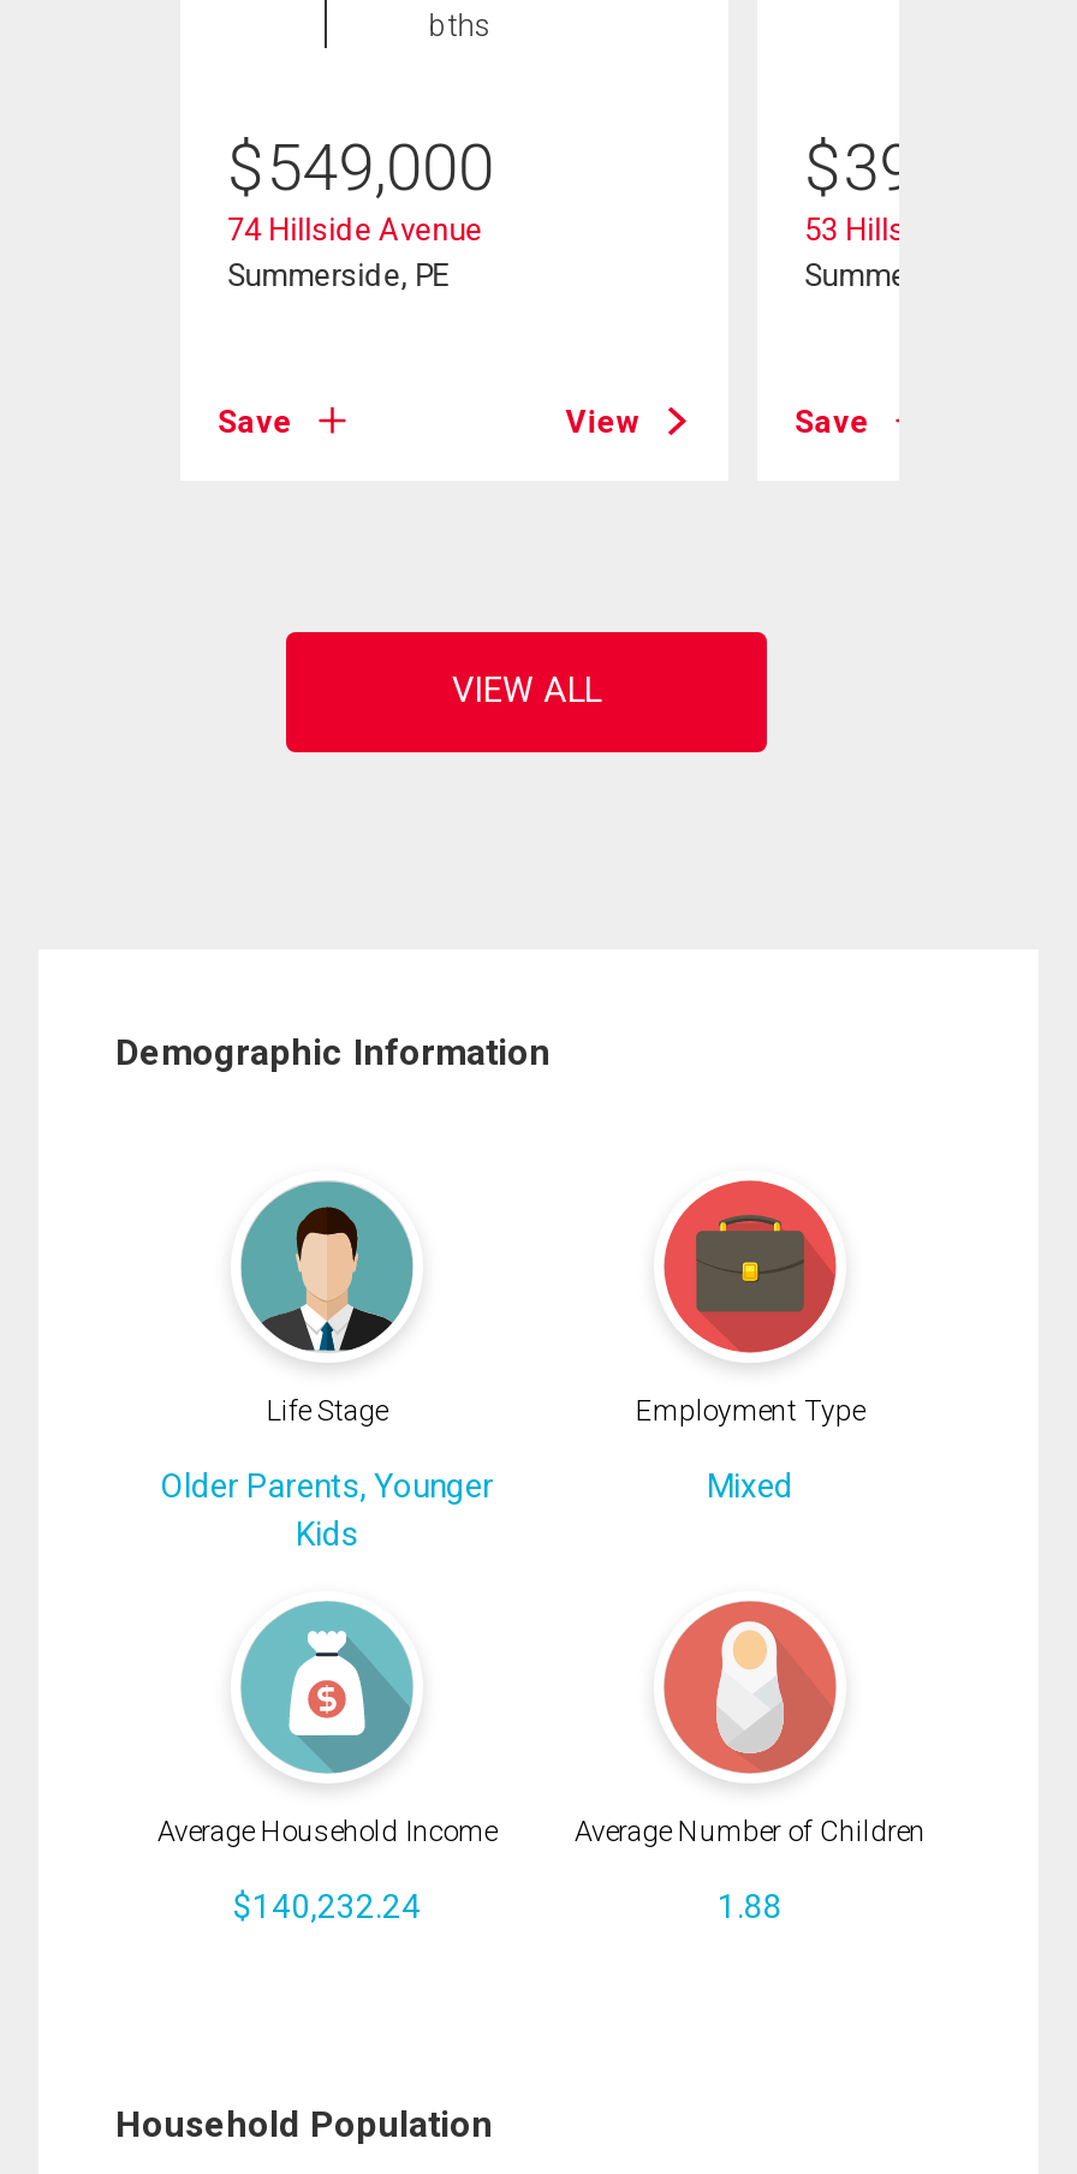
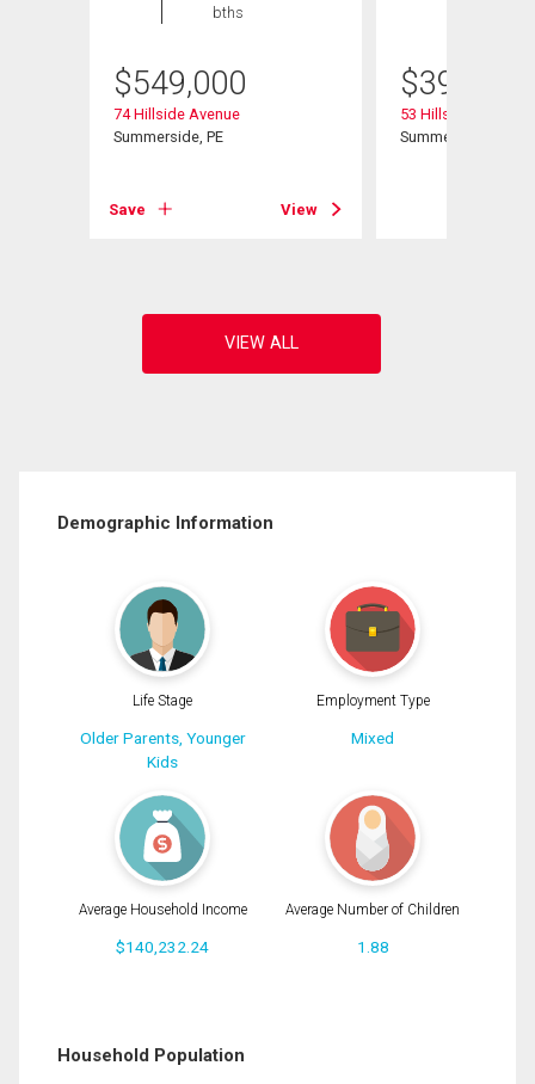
- Save
